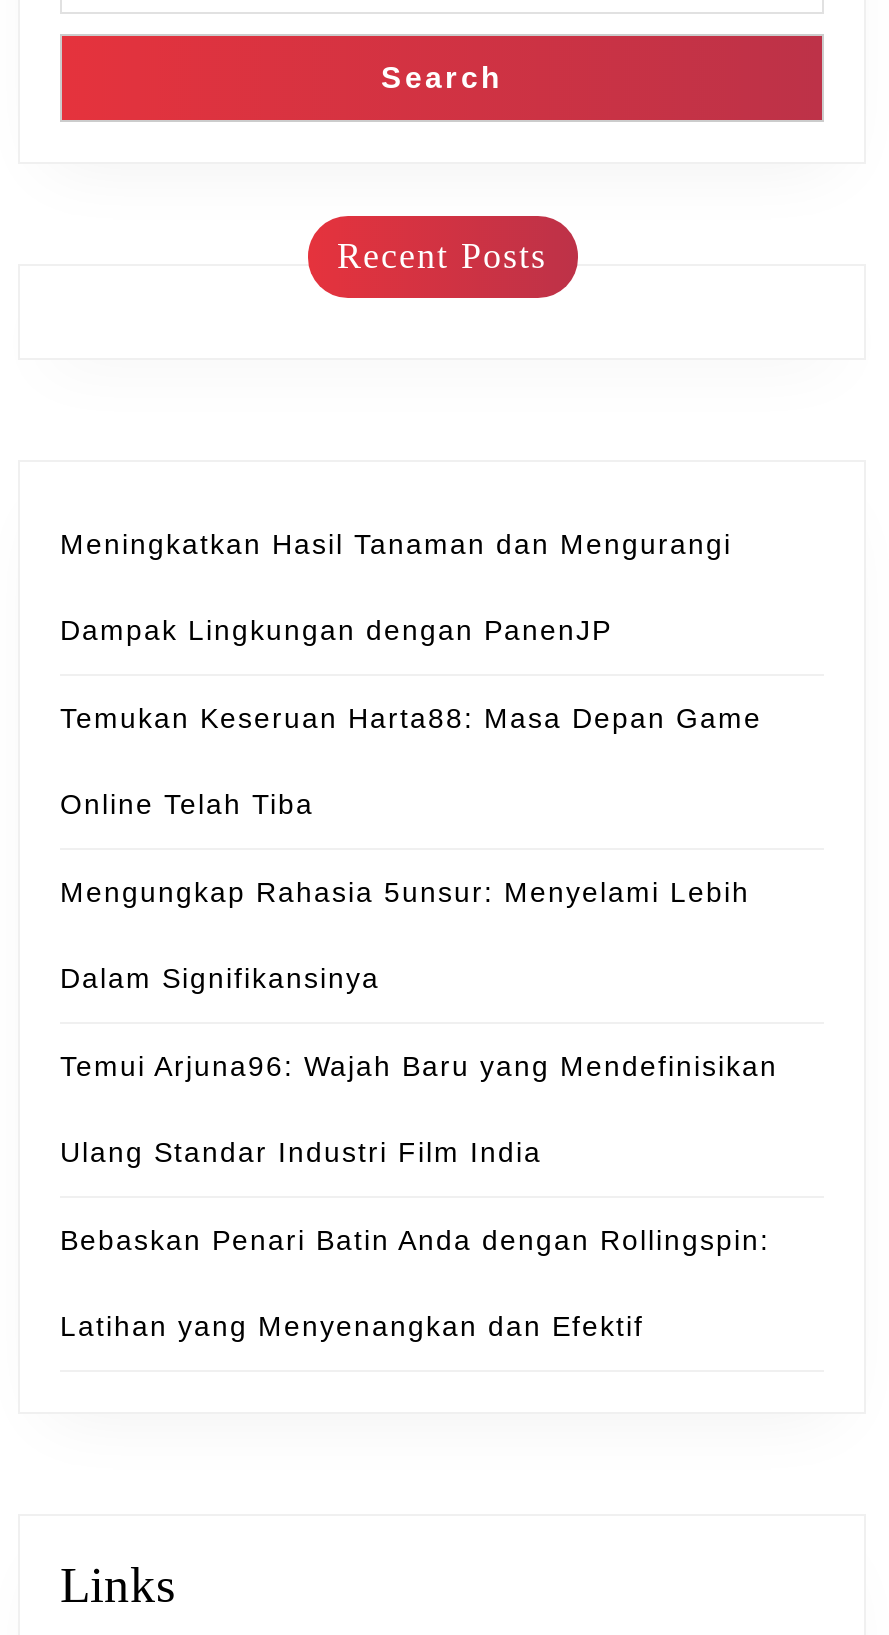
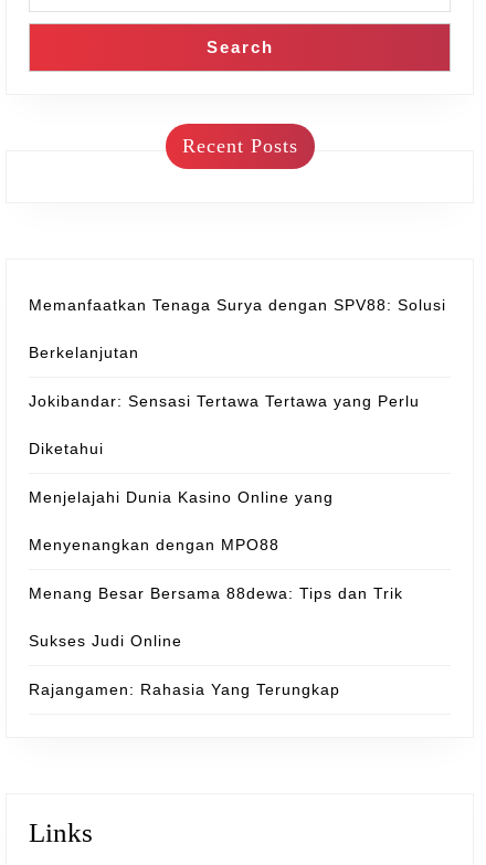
- Meningkatkan Hasil Tanaman dan Mengurangi
- Dampak Lingkungan dengan PanenJP
- Temukan Keseruan Harta88: Masa Depan Game
- Online Telah Tiba
- Mengungkap Rahasia 5unsur: Menyelami Lebih
- Dalam Signifikansinya
- Temui Arjuna96: Wajah Baru yang Mendefinisikan
- Ulang Standar Industri Film India
- Bebaskan Penari Batin Anda dengan Rollingspin:
- Latihan yang Menyenangkan dan Efektif
+ Memanfaatkan Tenaga Surya dengan SPV88: Solusi
+ Berkelanjutan
+ Jokibandar: Sensasi Tertawa Tertawa yang Perlu
+ Diketahui
+ Menjelajahi Dunia Kasino Online yang
+ Menyenangkan dengan MPO88
+ Menang Besar Bersama 88dewa: Tips dan Trik
+ Sukses Judi Online
+ Rajangamen: Rahasia Yang Terungkap
